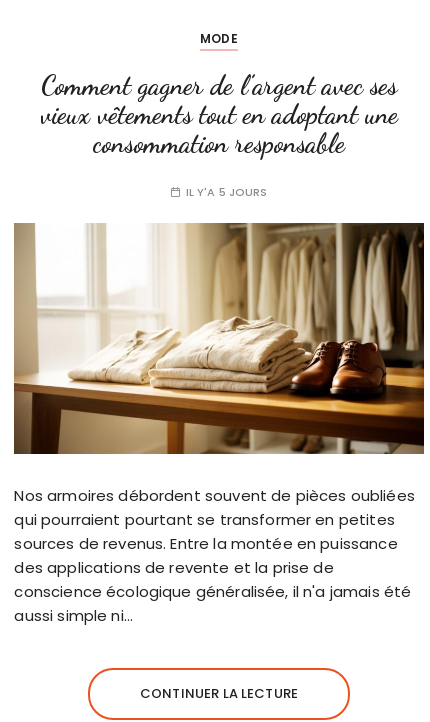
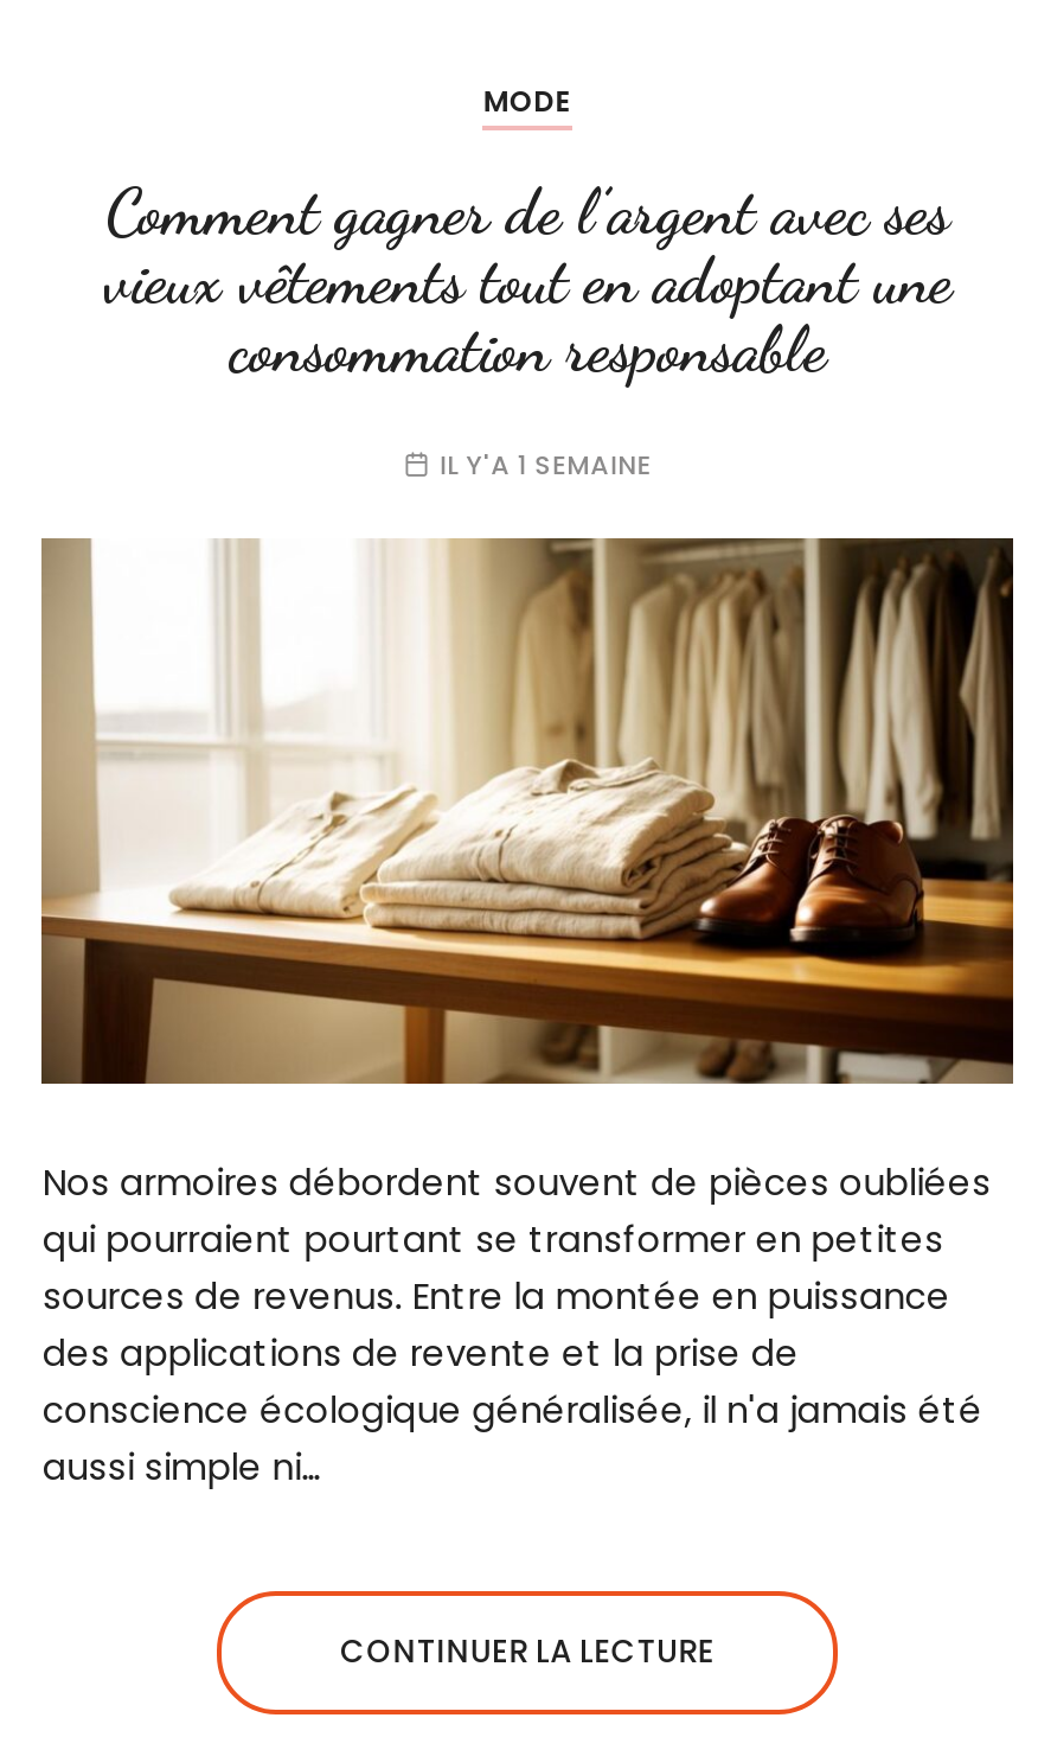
- IL Y'A 5 JOURS
+ IL Y'A 1 SEMAINE
